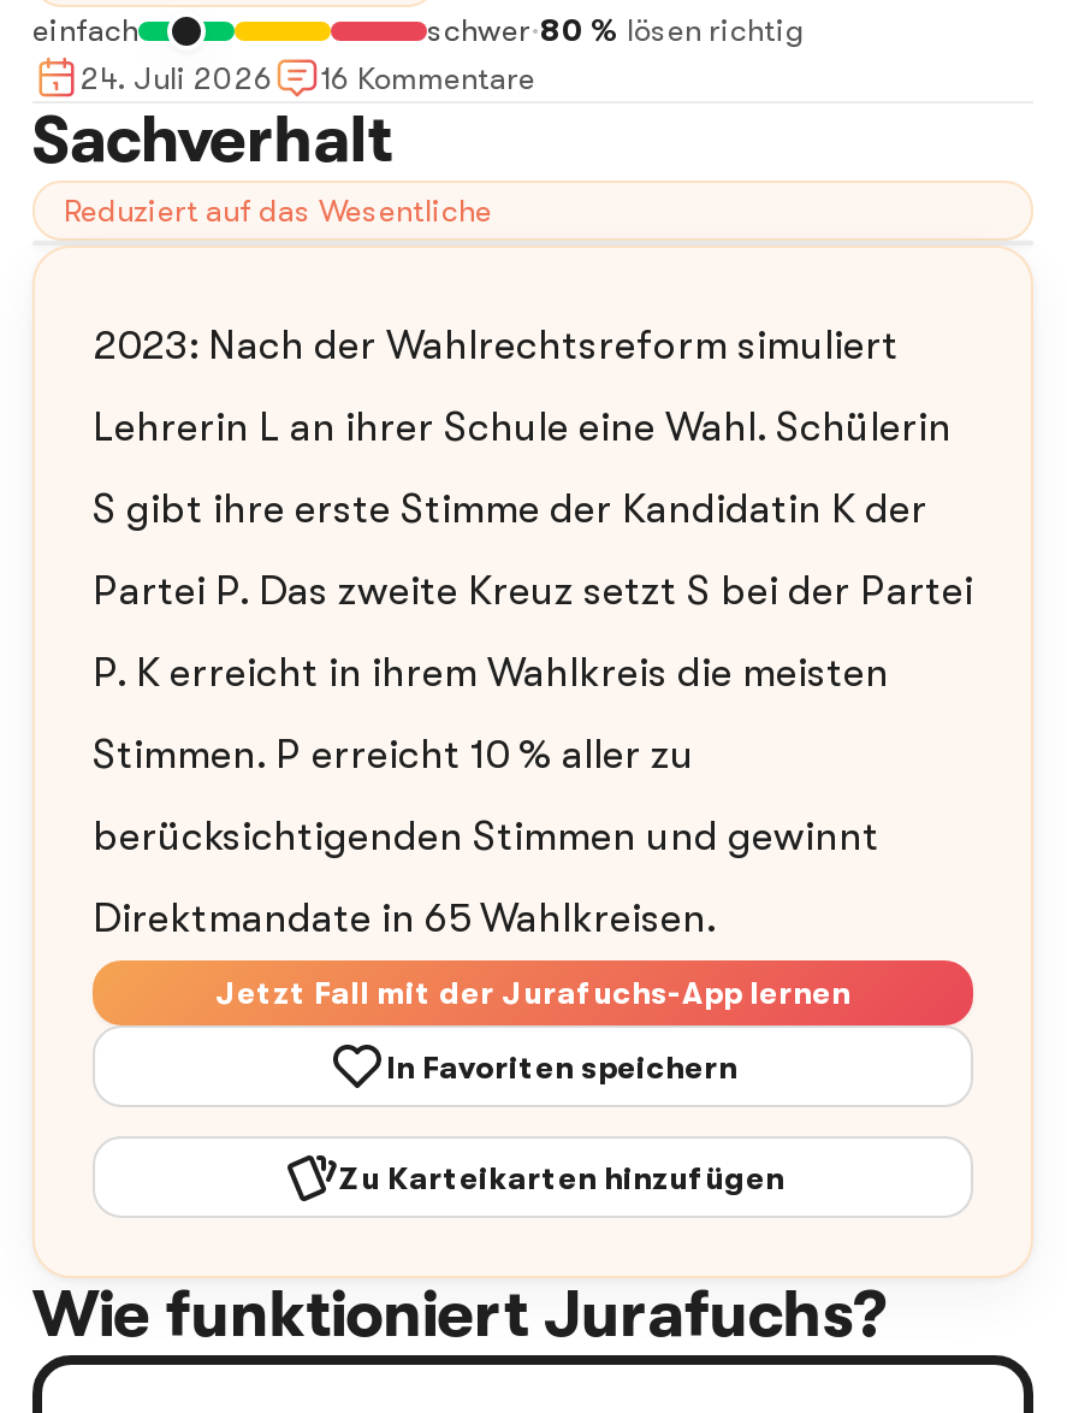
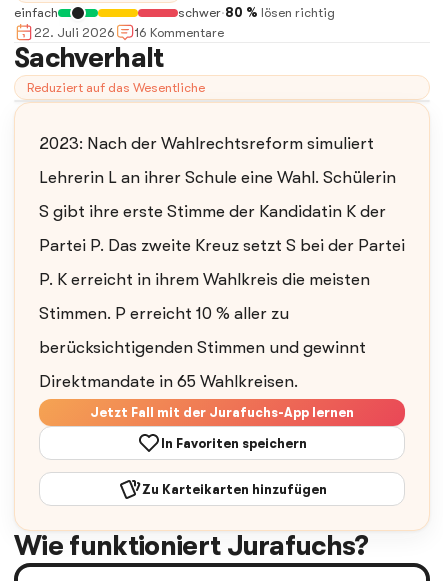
- 24. Juli 2026 16 Kommentare
+ 22. Juli 2026 16 Kommentare
